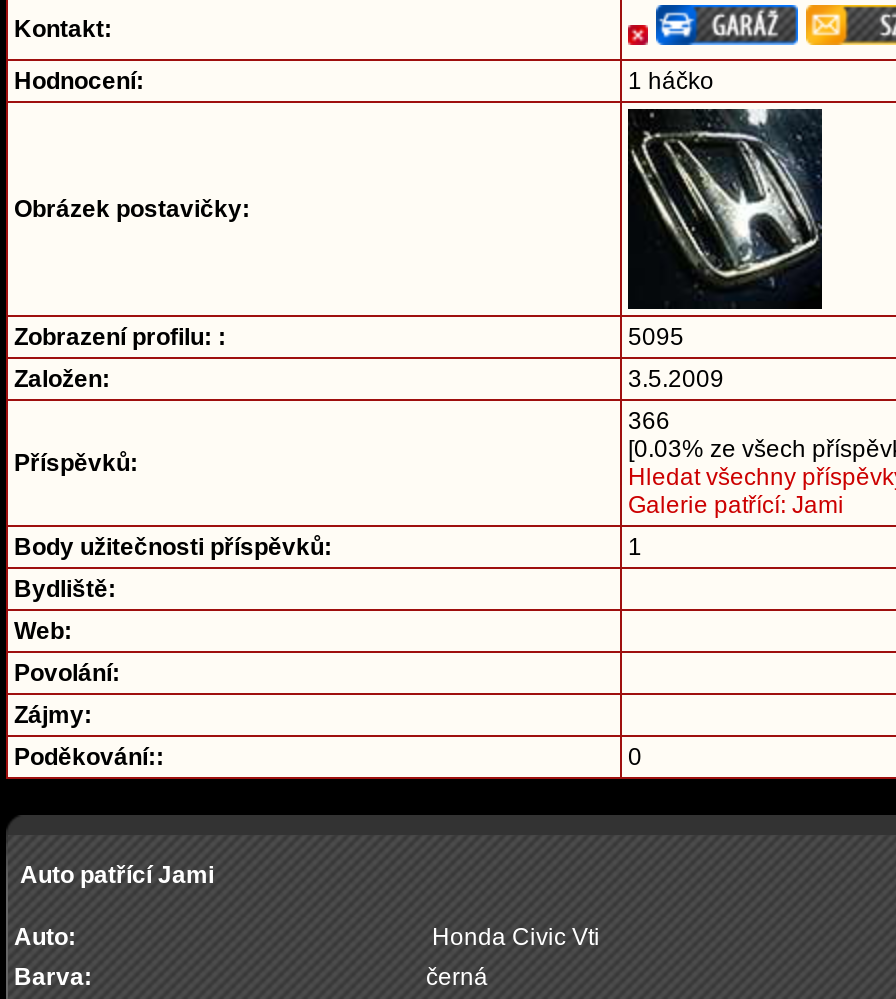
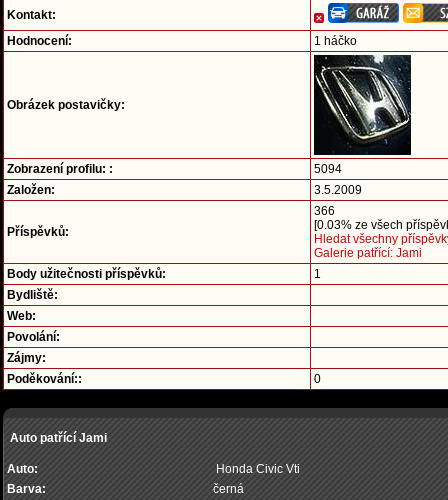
- 5095
+ 5094
